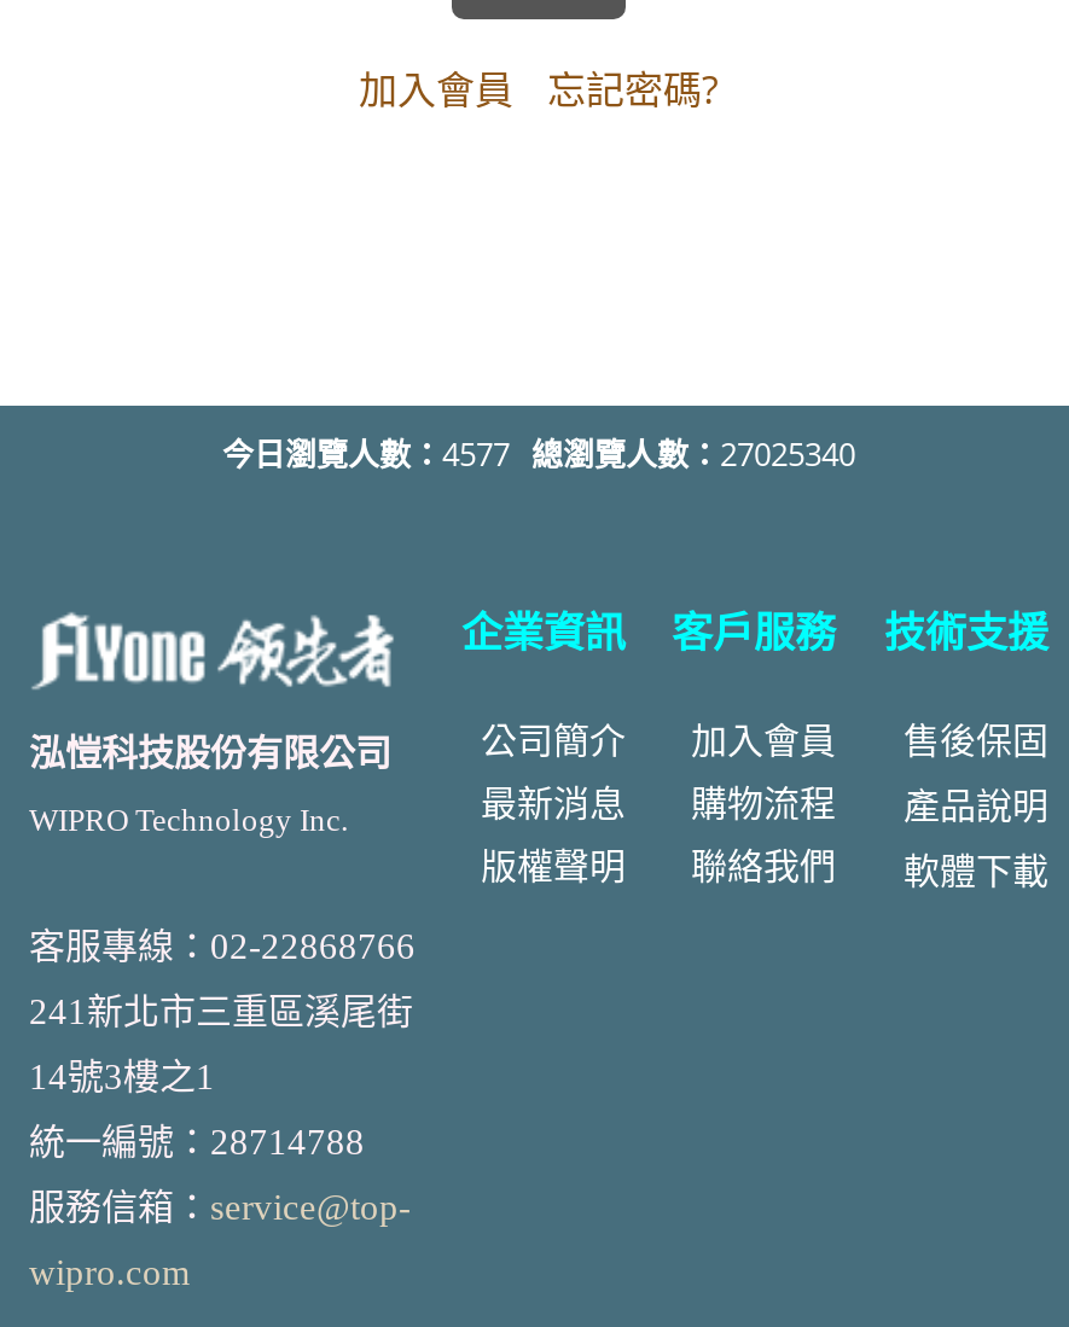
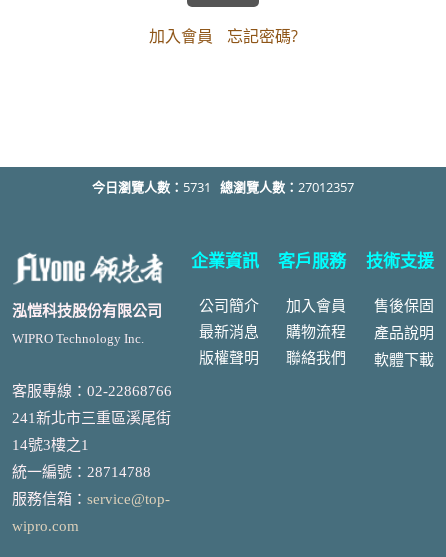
- 今日瀏覽人數：4577總瀏覽人數：27025340
+ 今日瀏覽人數：5731總瀏覽人數：27012357
